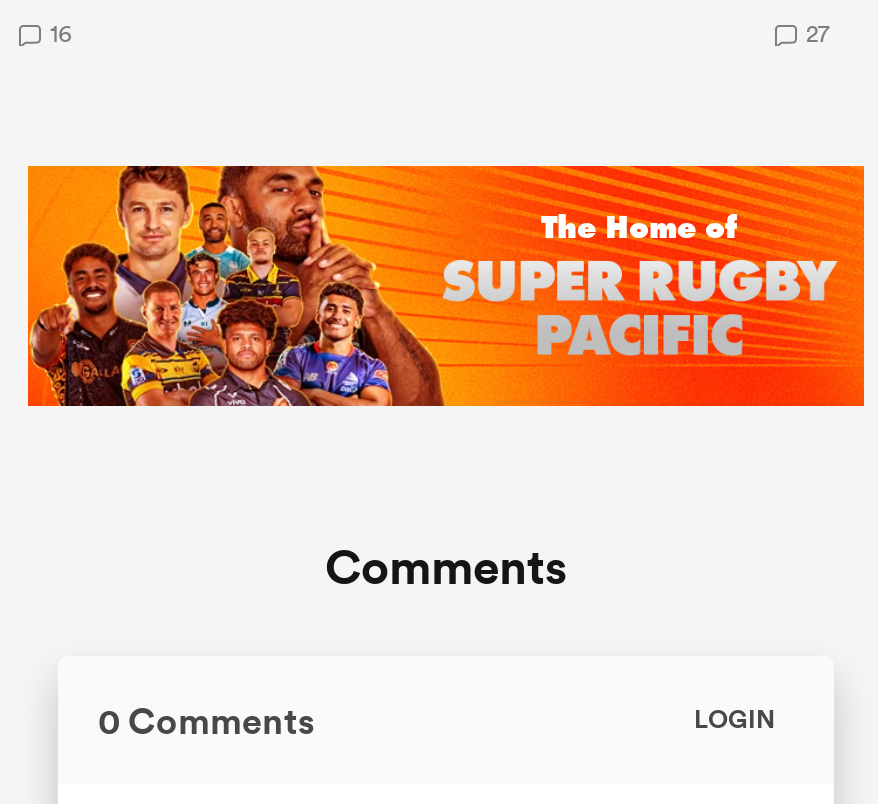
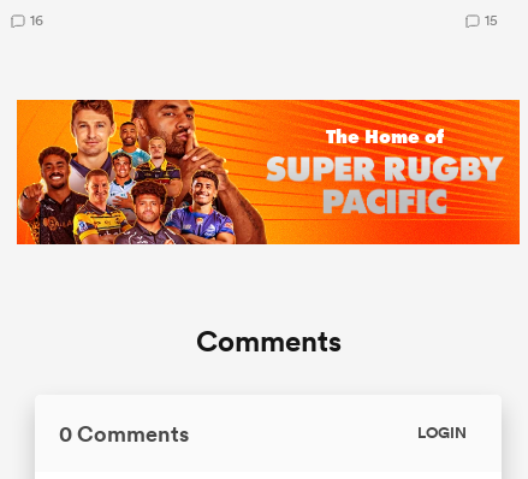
- 27
+ 15
